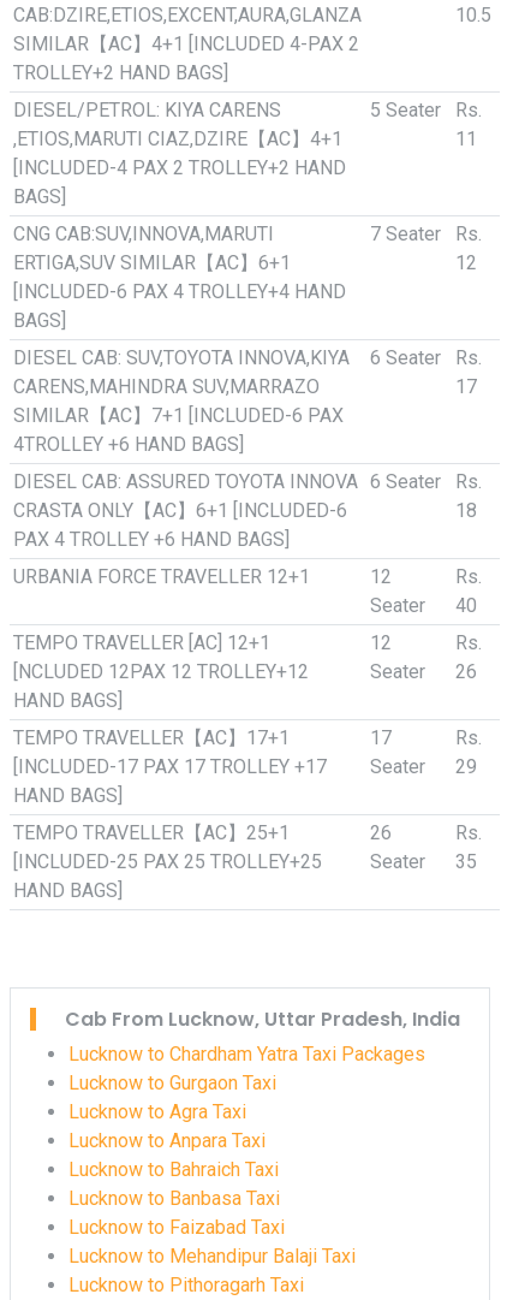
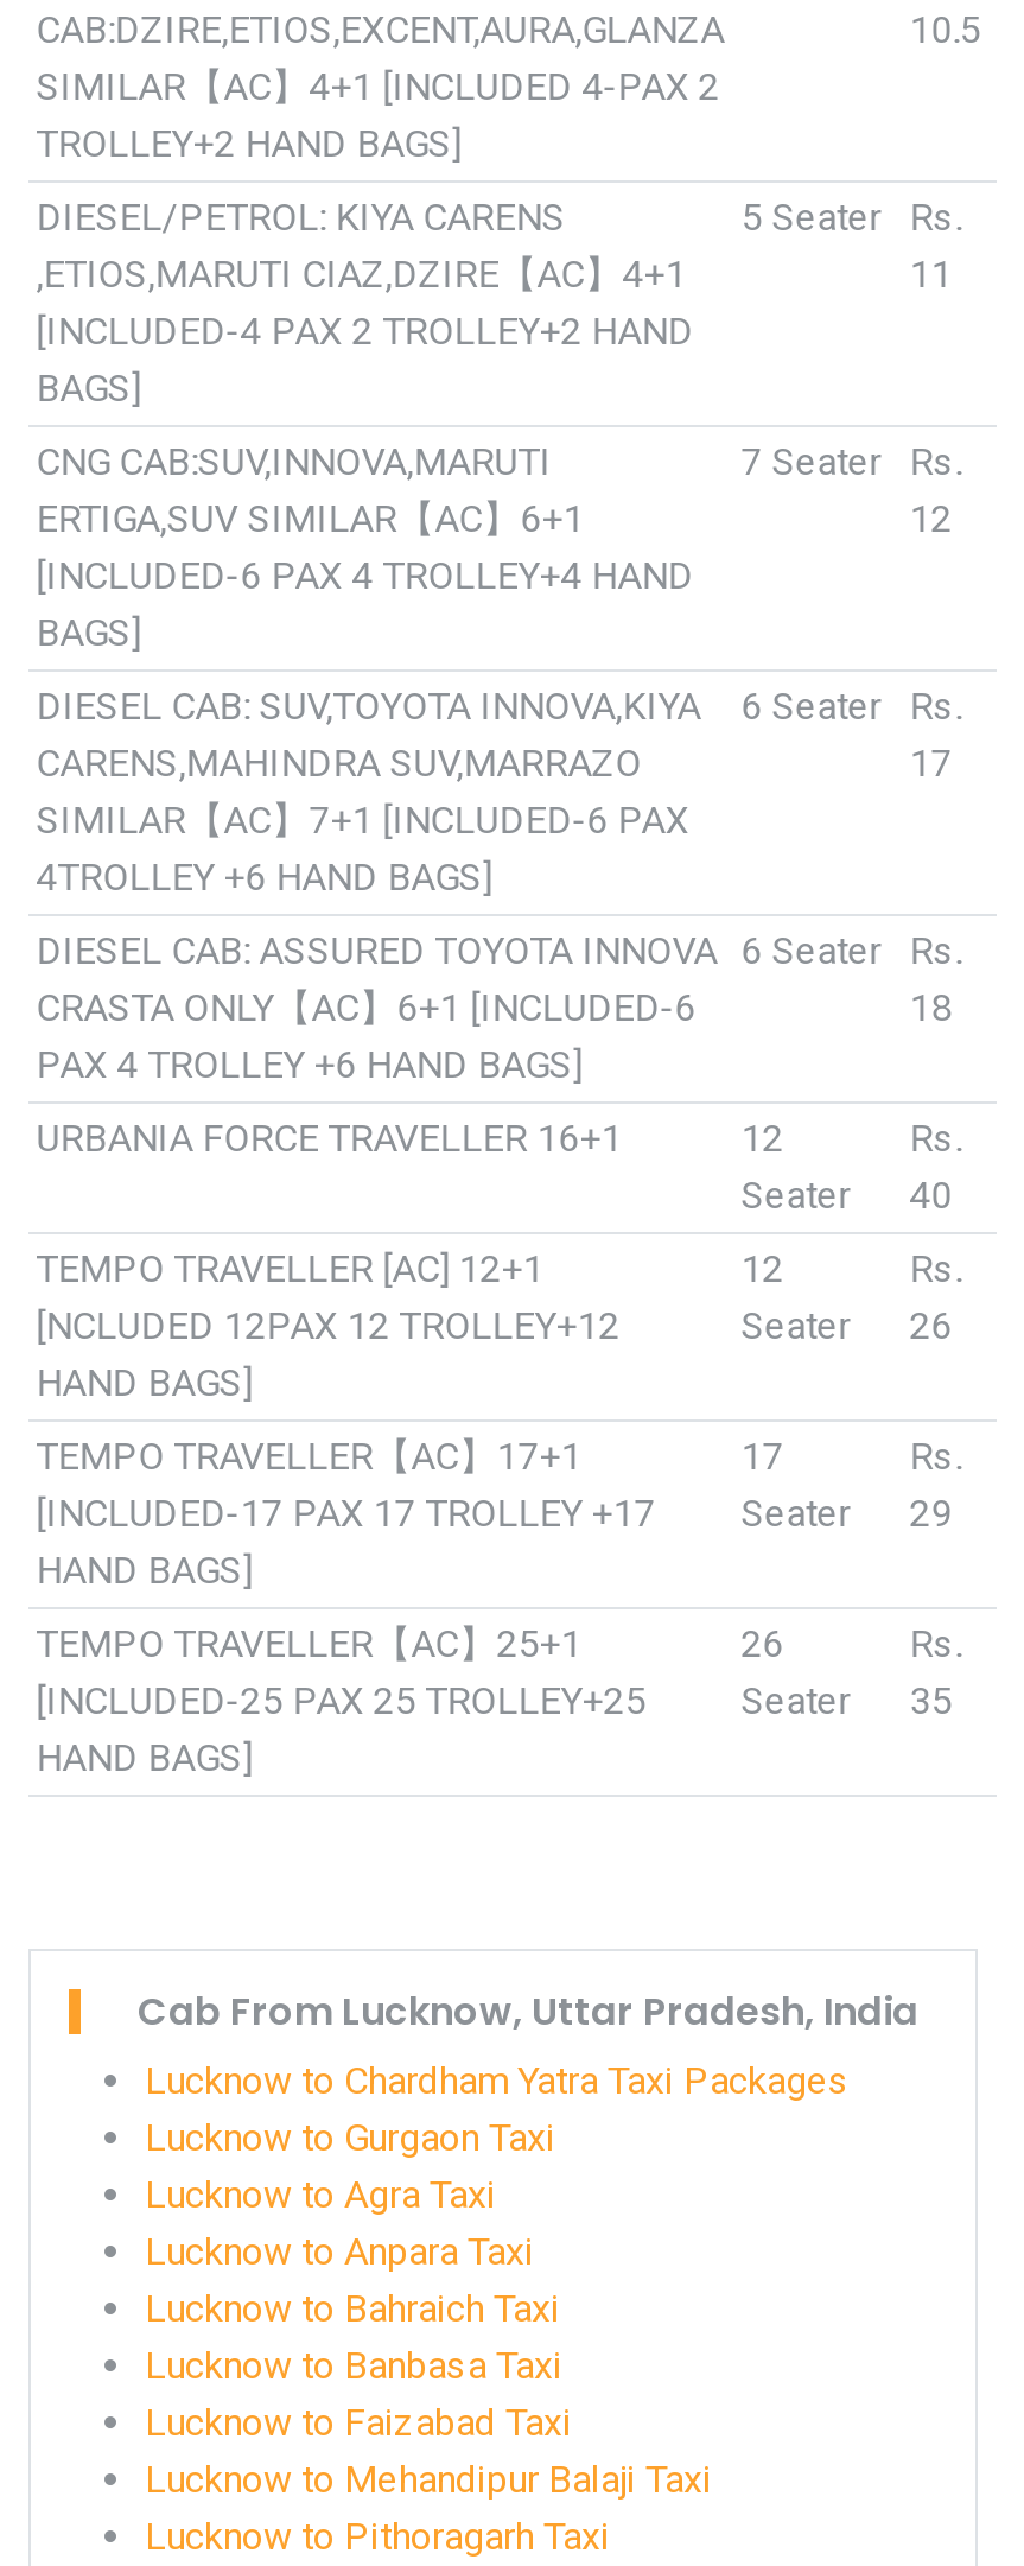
- URBANIA FORCE TRAVELLER 12+1
+ URBANIA FORCE TRAVELLER 16+1
